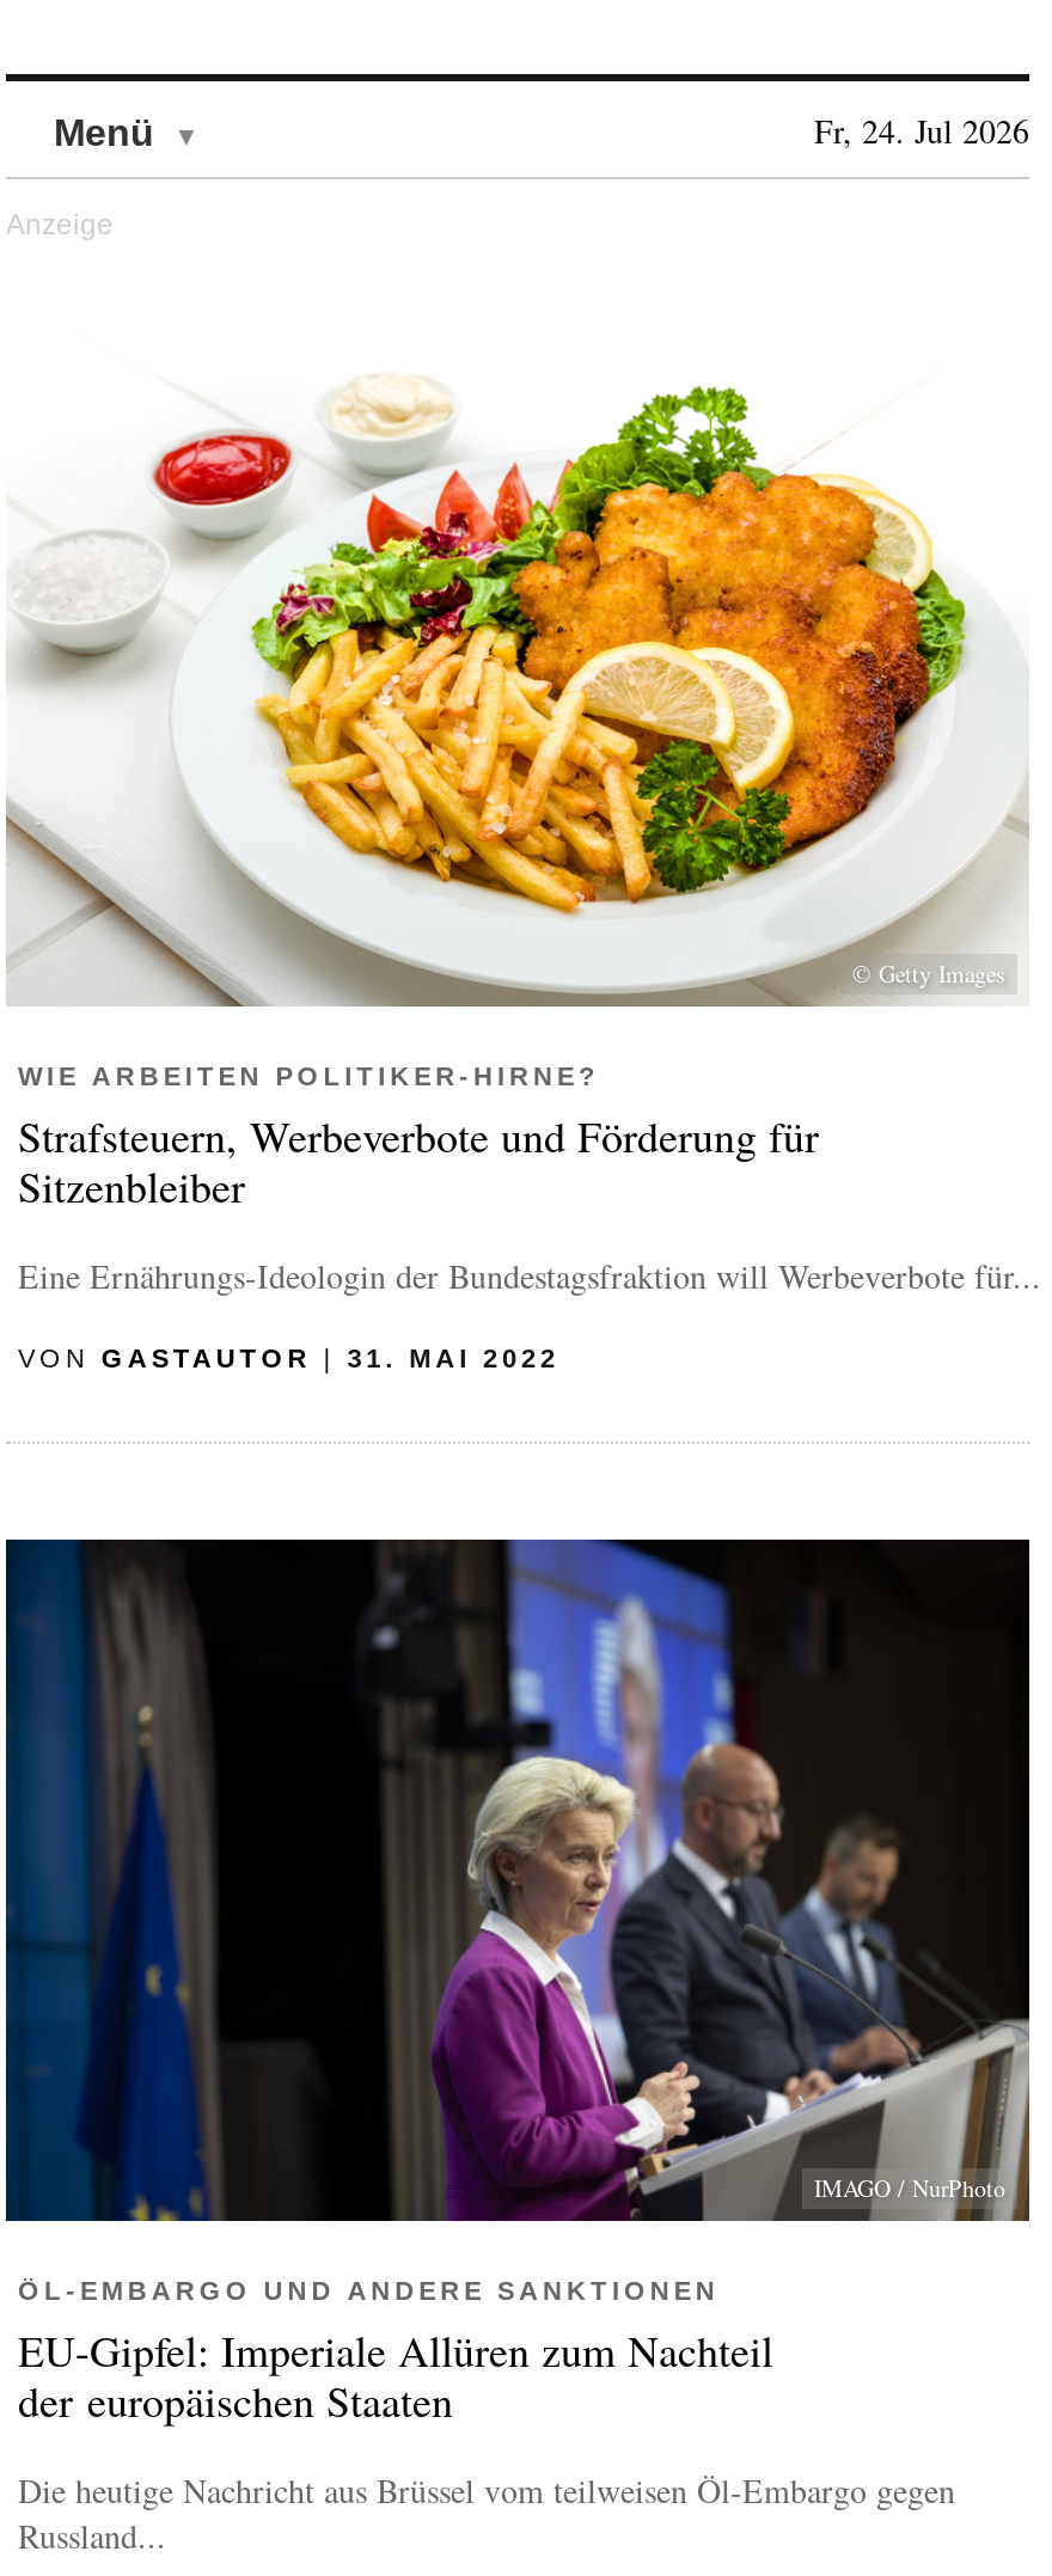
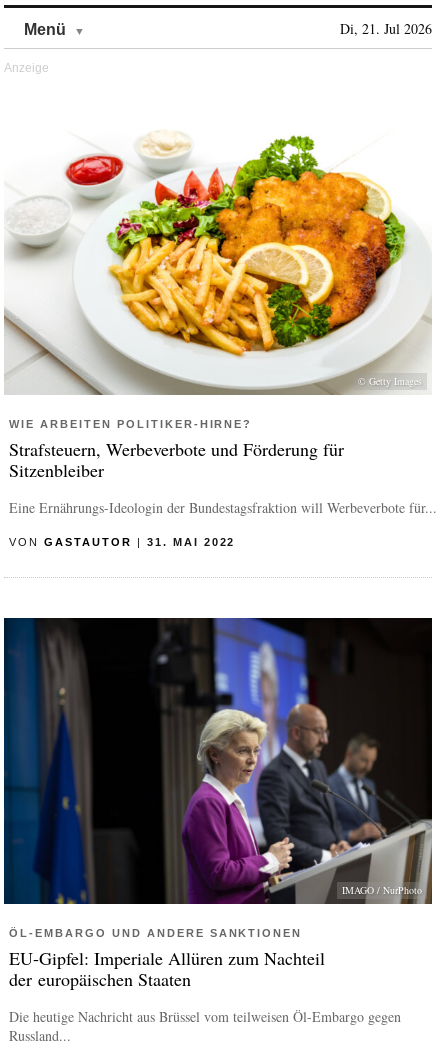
- Fr, 24. Jul 2026
+ Di, 21. Jul 2026
